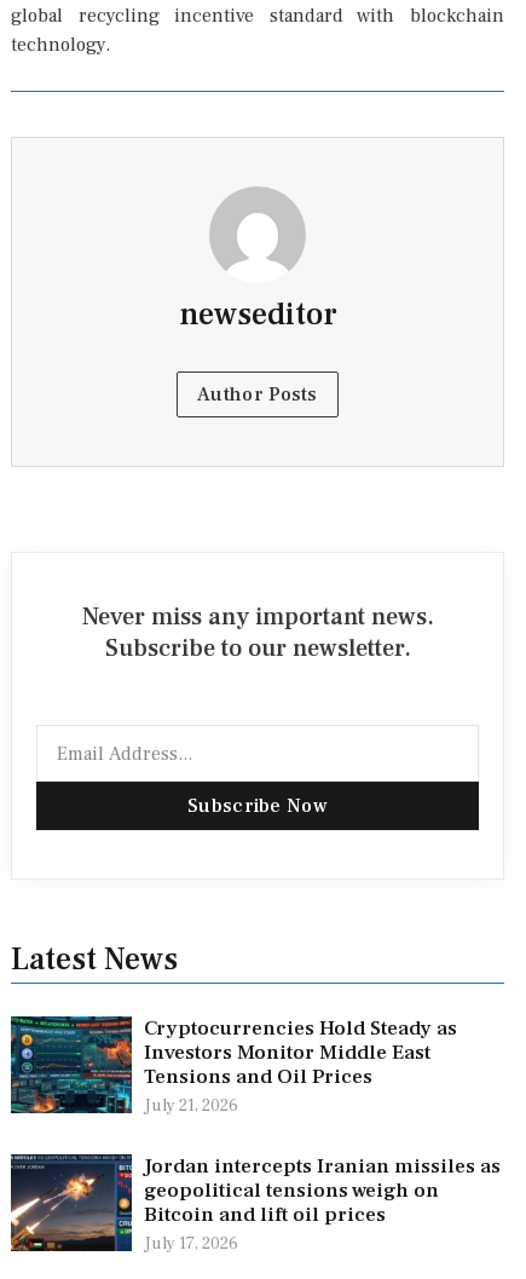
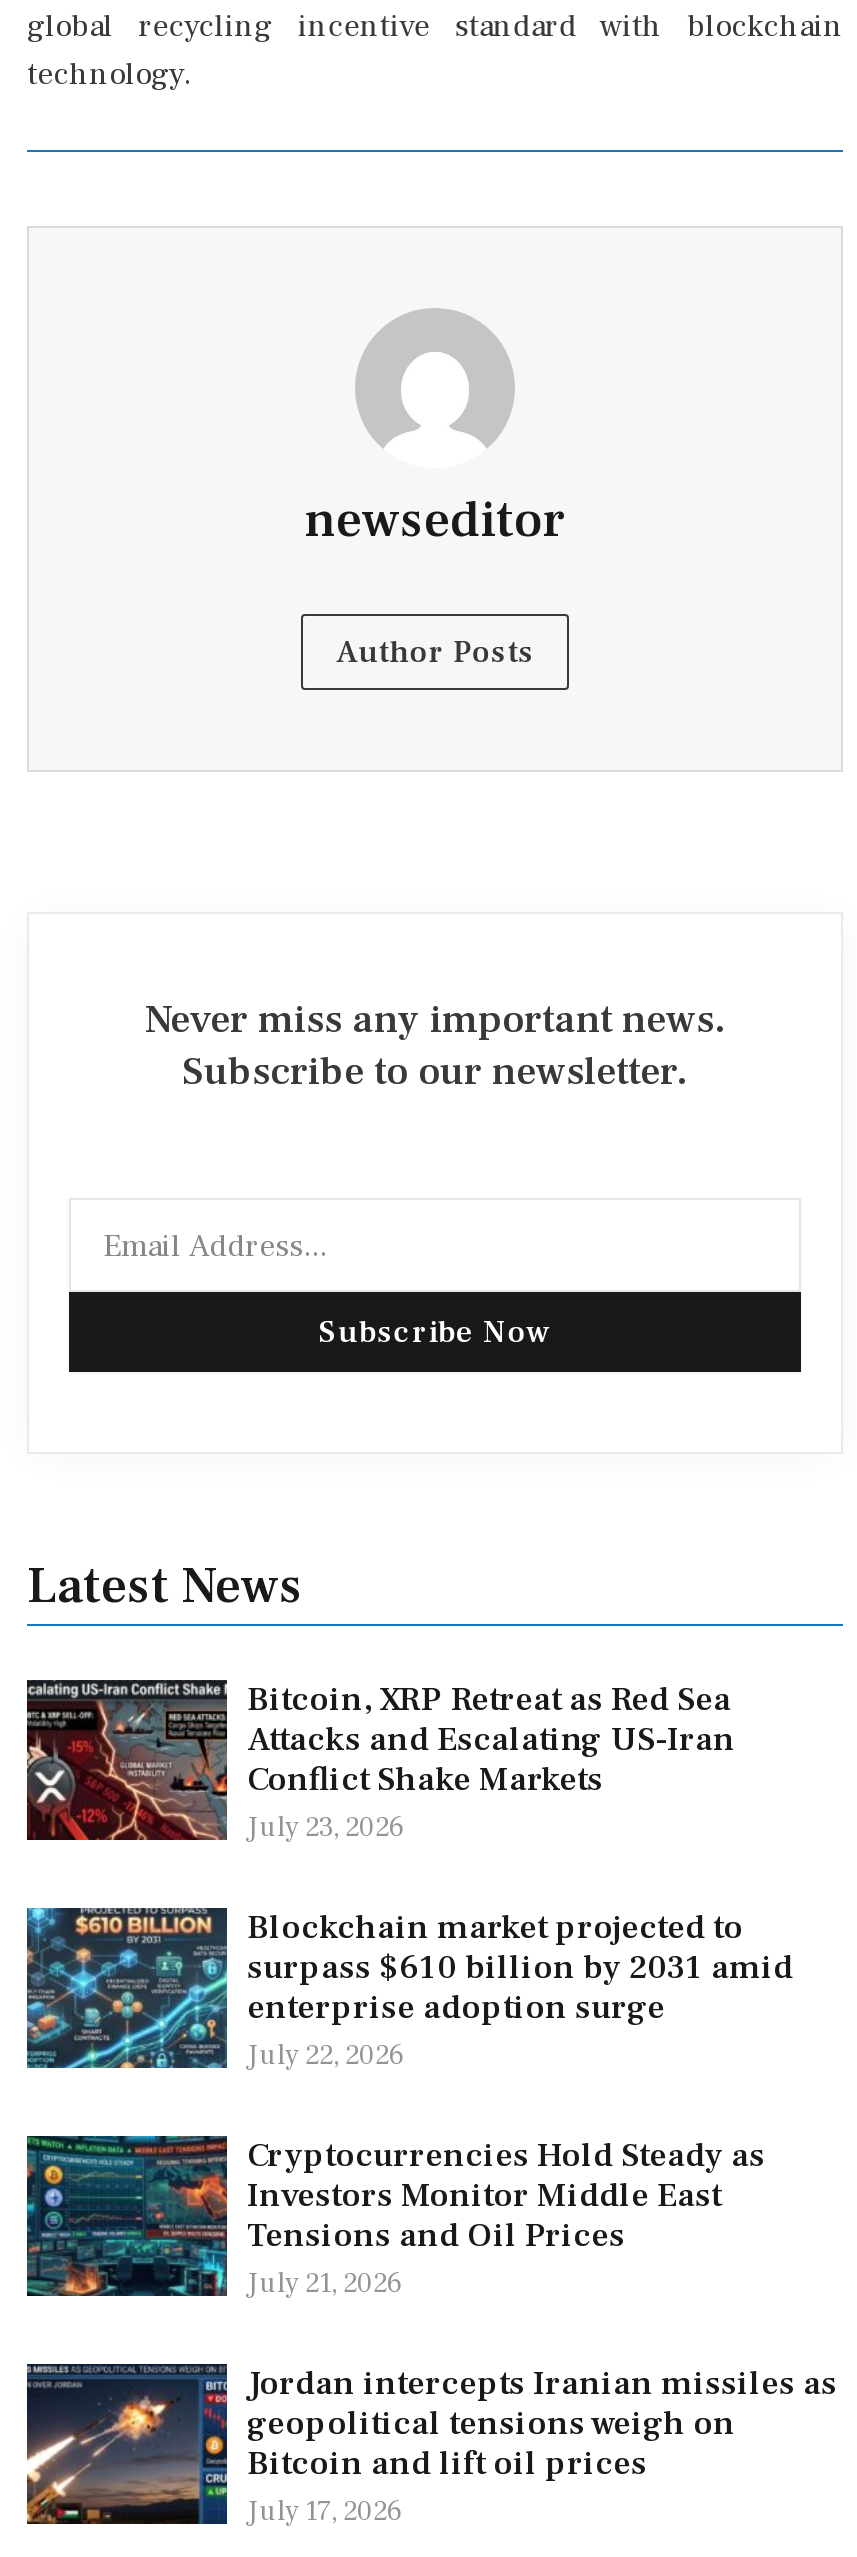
+ [image]
+ Bitcoin, XRP Retreat as Red Sea
+ Attacks and Escalating US-Iran
+ Conflict Shake Markets
+ July 23, 2026
+ Blockchain market projected to
+ surpass $610 billion by 2031 amid
+ enterprise adoption surge
+ July 22, 2026

+ [image]
